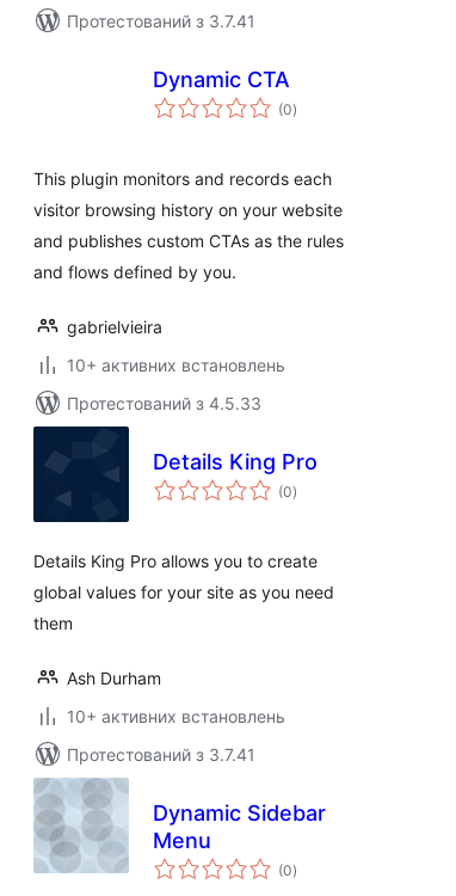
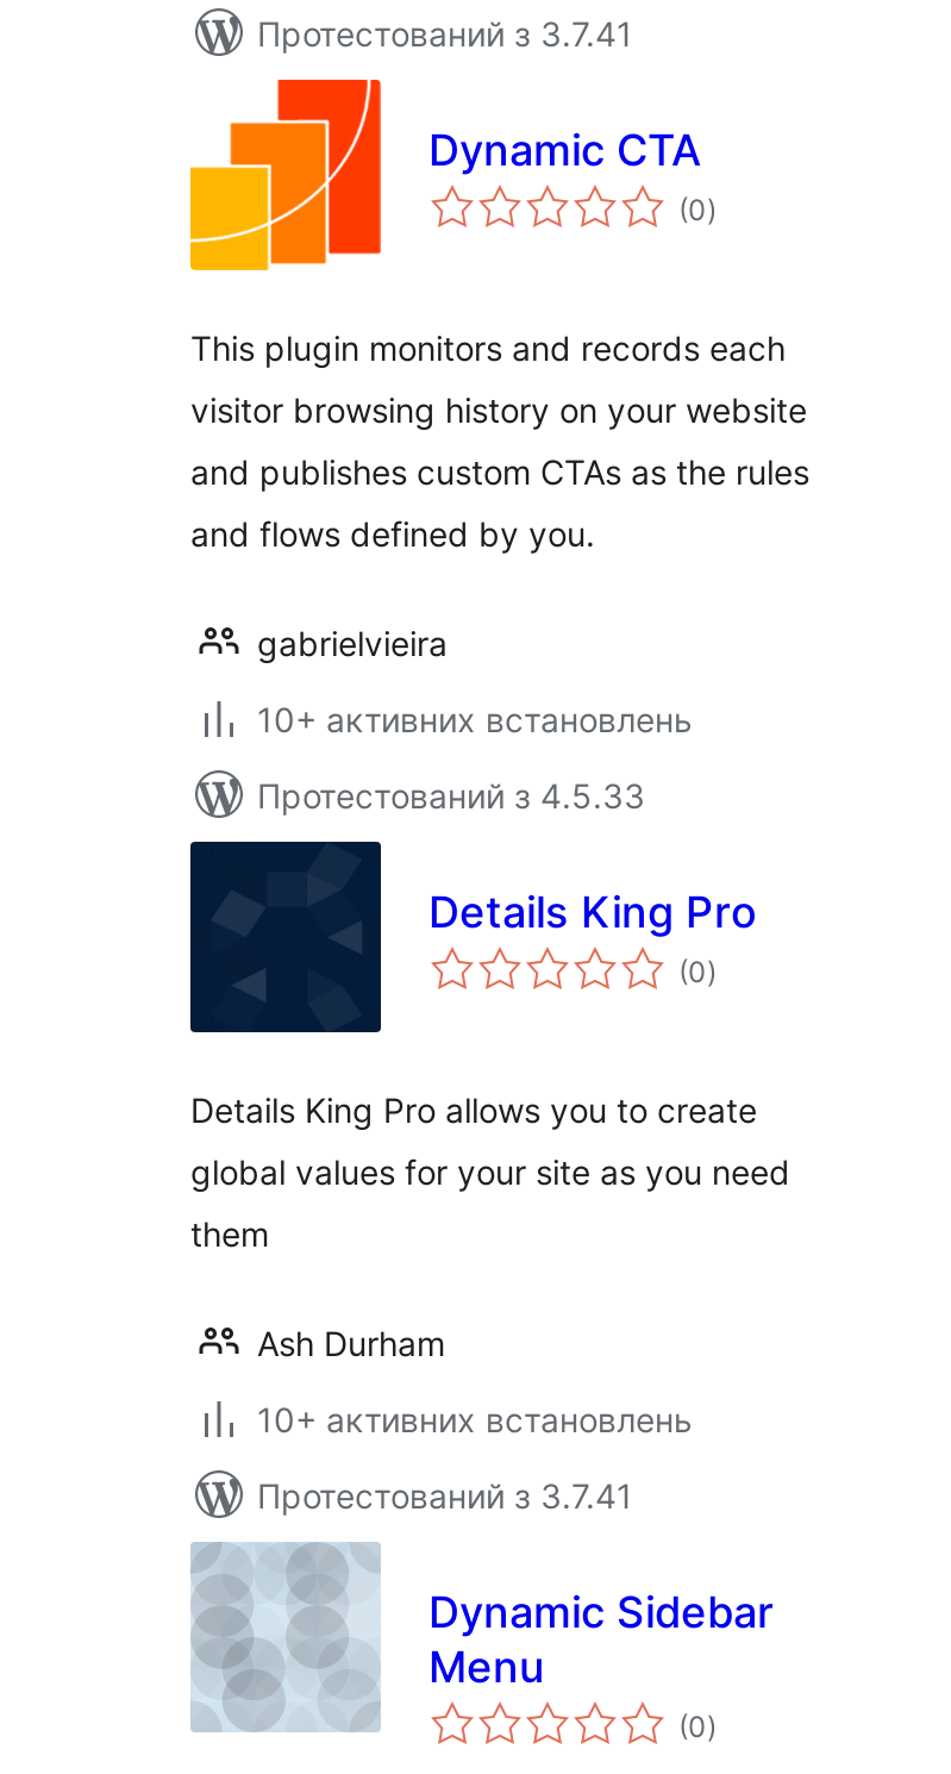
+ [image]
